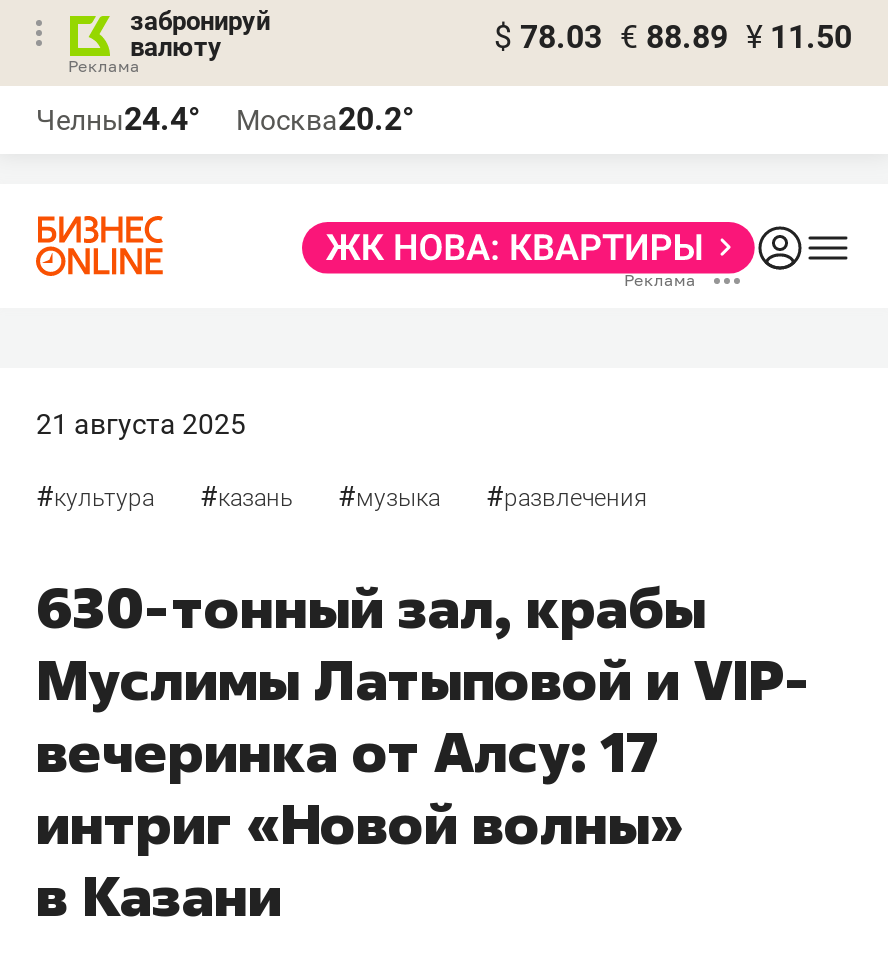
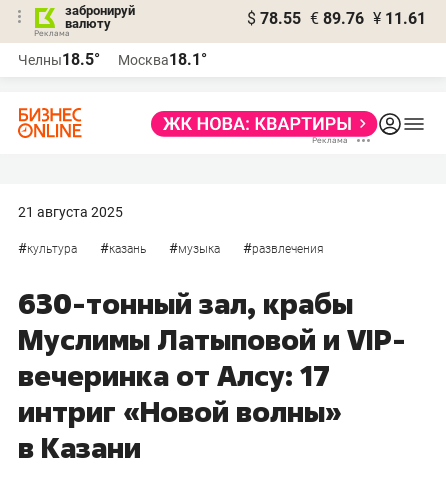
- $ 78.03 € 88.89 ¥ 11.50
+ $ 78.55 € 89.76 ¥ 11.61

- Челны24.4°
+ Челны18.5°

- Москва20.2°
+ Москва18.1°
